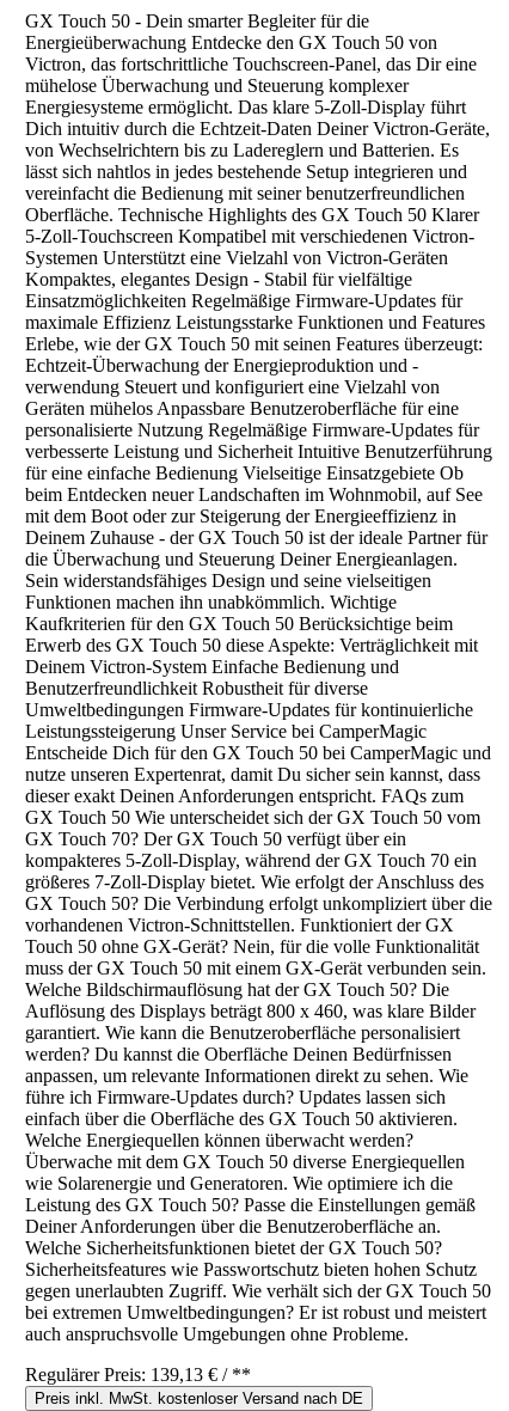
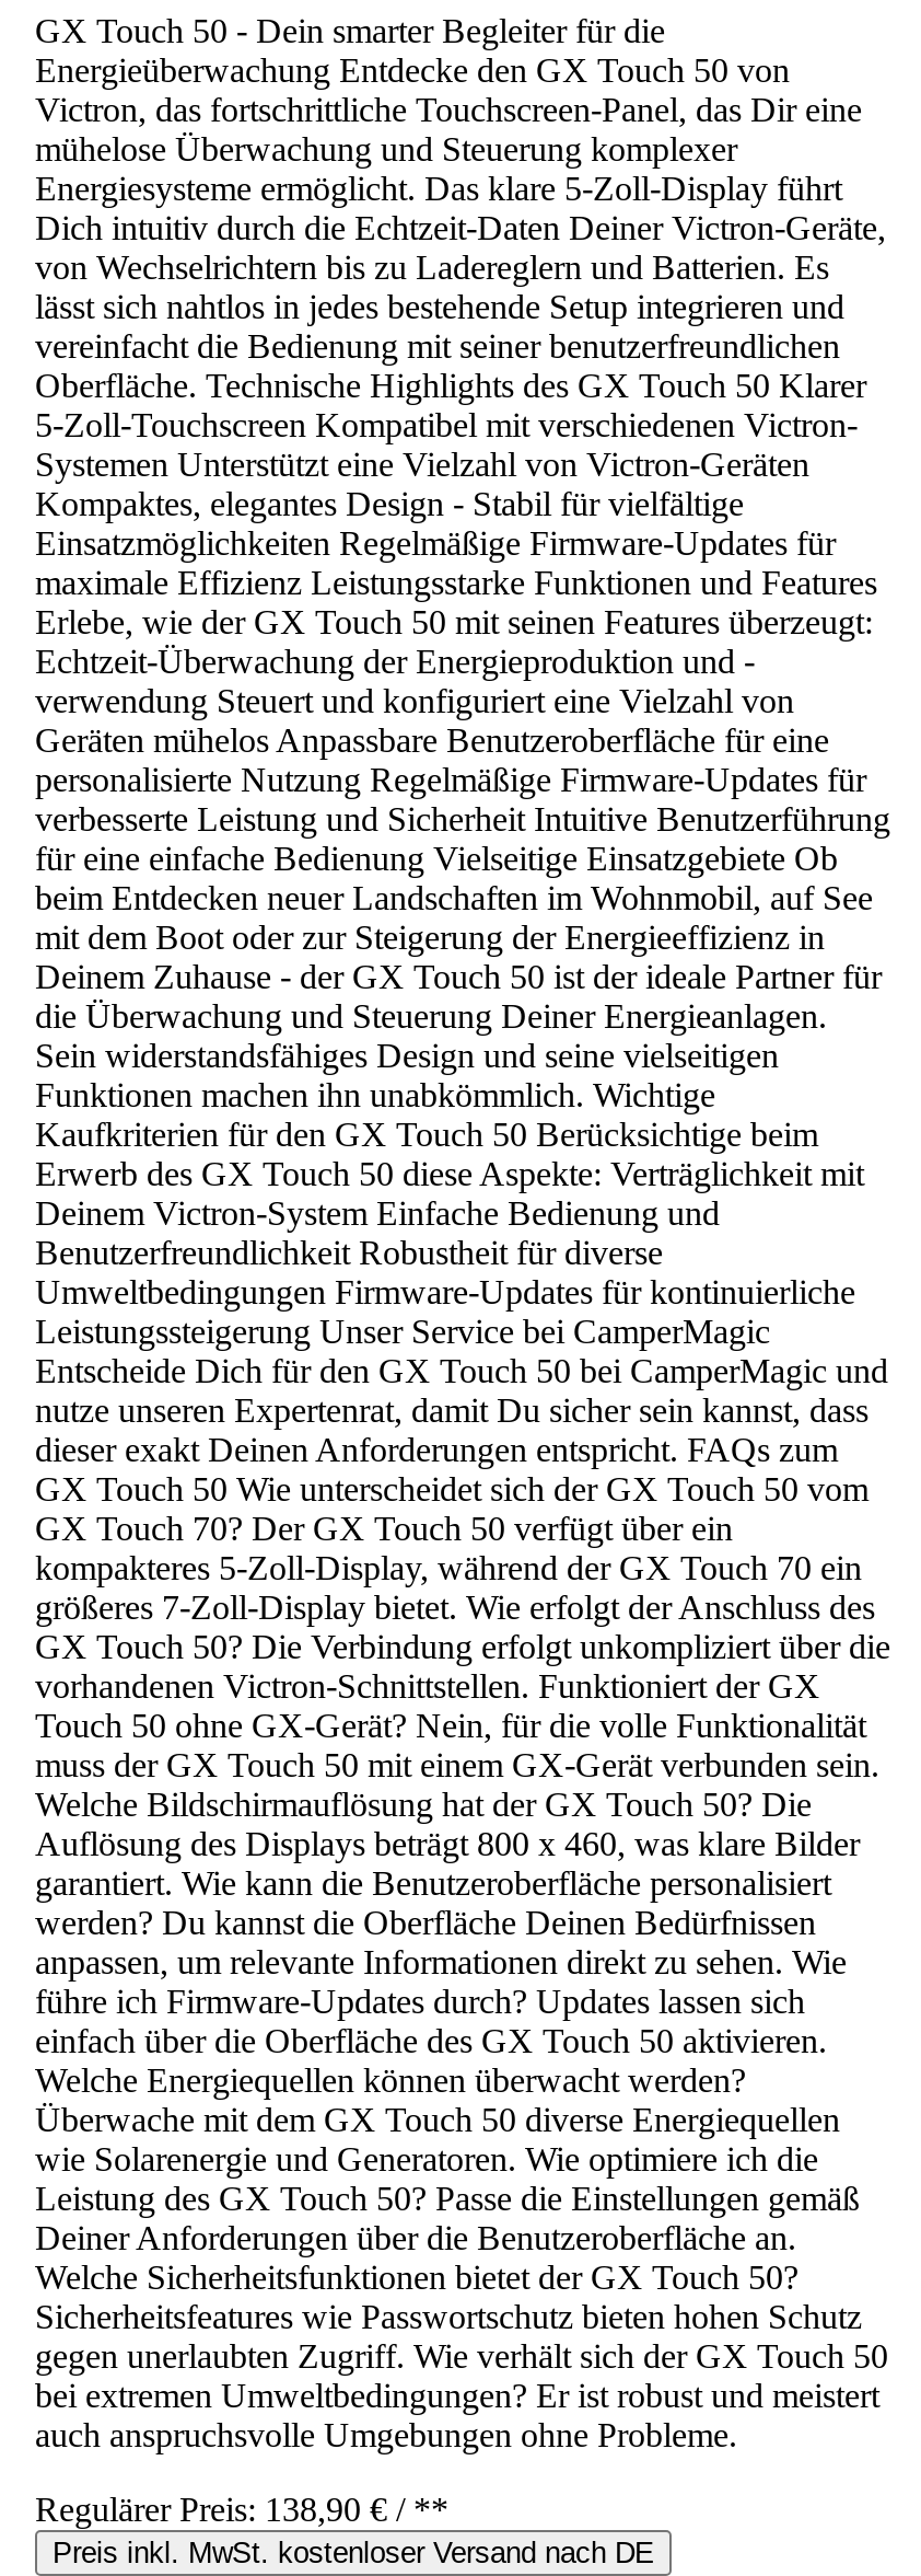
- Regulärer Preis: 139,13 € / **
+ Regulärer Preis: 138,90 € / **
